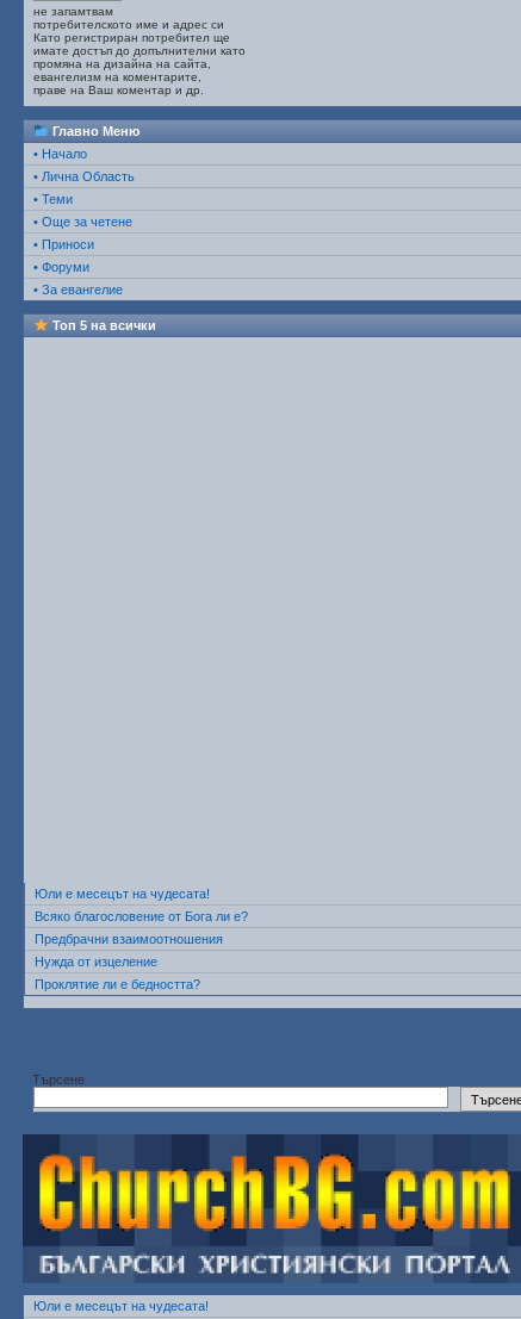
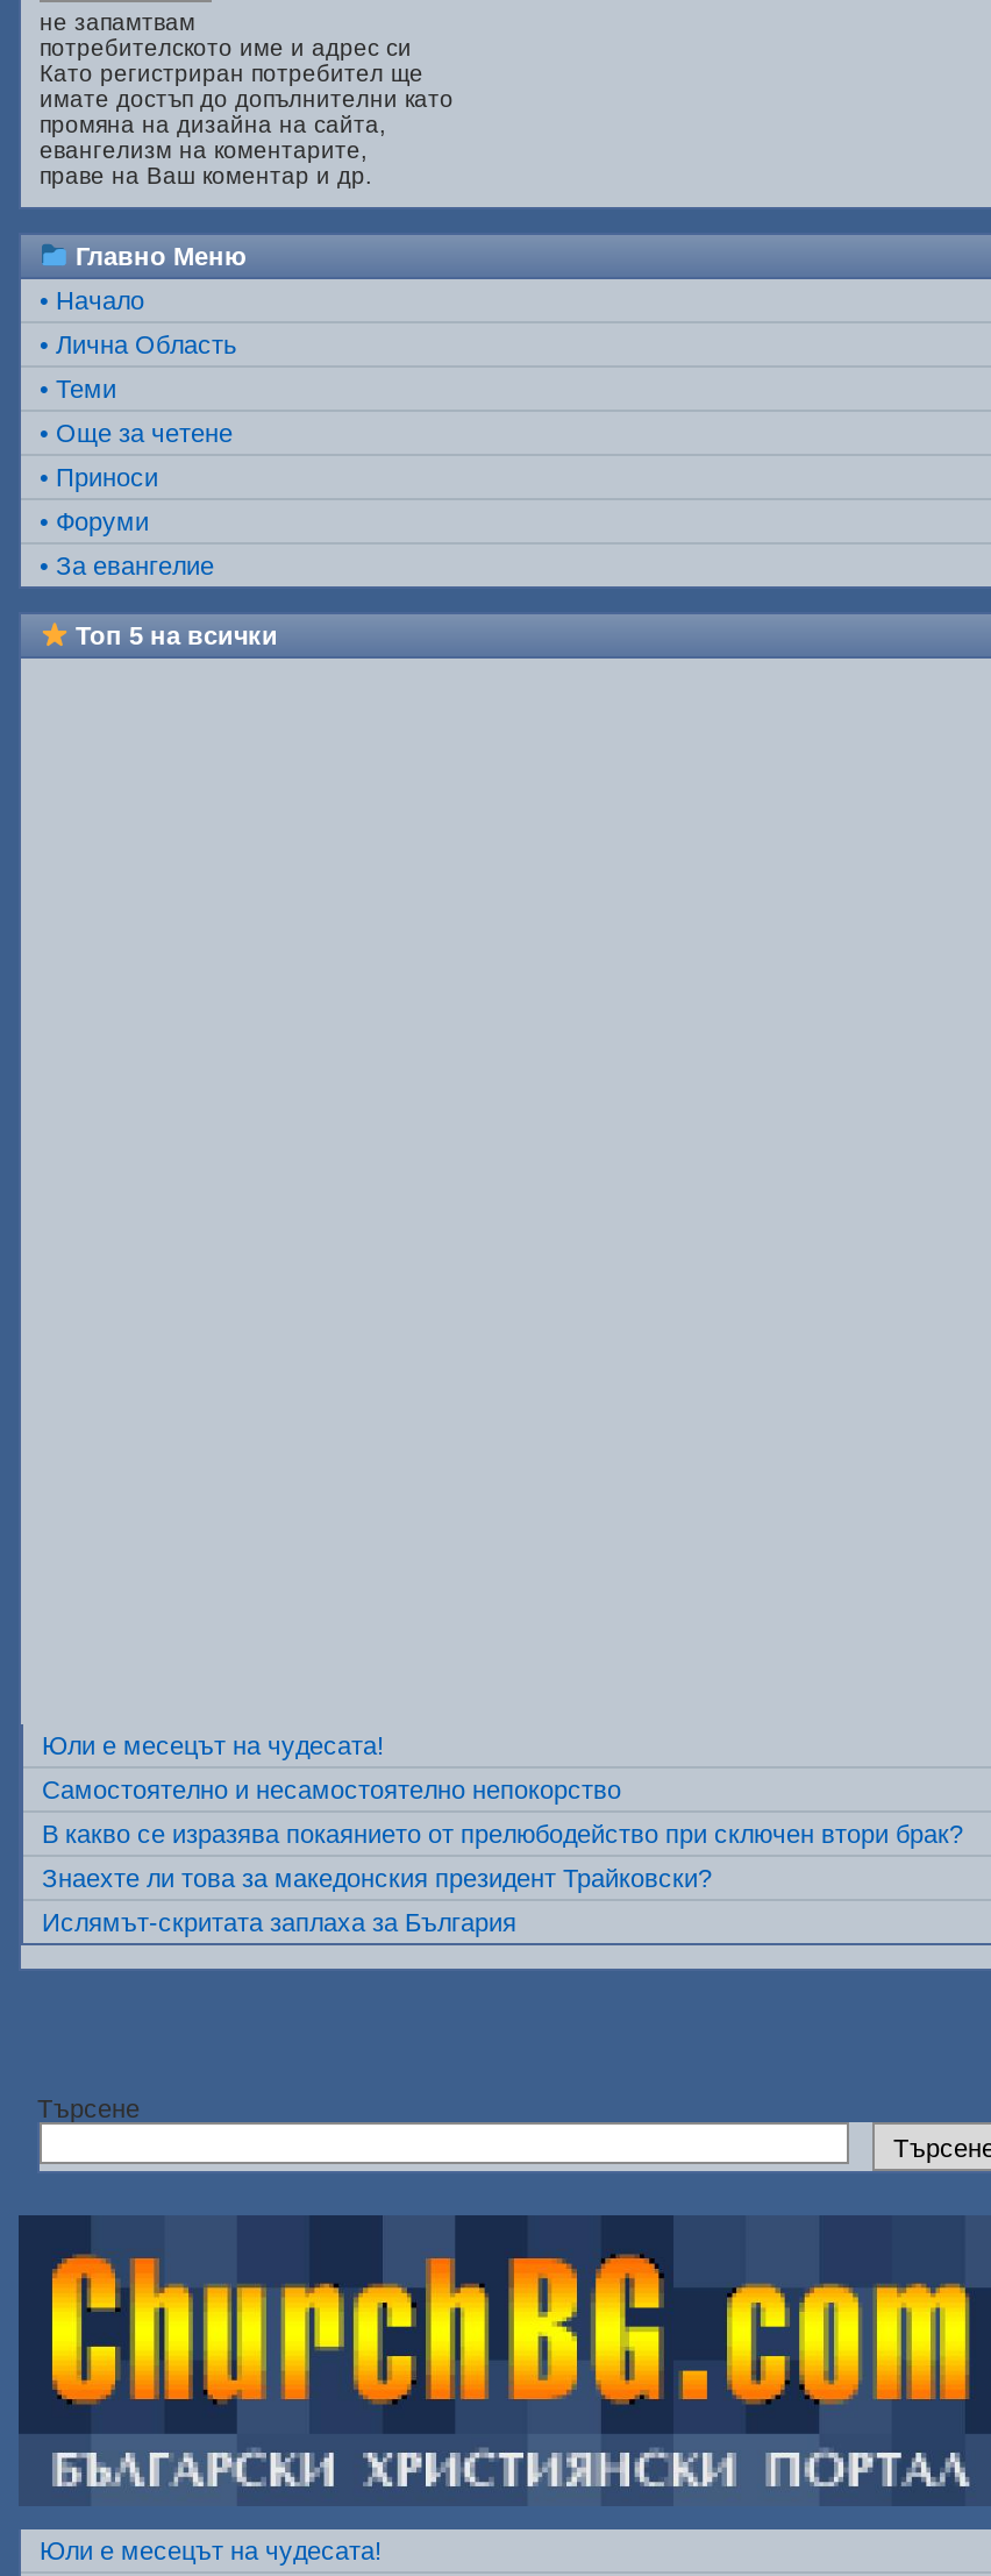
- Всяко благословение от Бога ли е?
+ Самостоятелно и несамостоятелно непокорство

- Предбрачни взаимоотношения
+ В какво се изразява покаянието от прелюбодейство при сключен втори брак?

- Нужда от изцеление
+ Знаехте ли това за македонския президент Трайковски?

- Проклятие ли е бедността?
+ Ислямът-скритата заплаха за България
